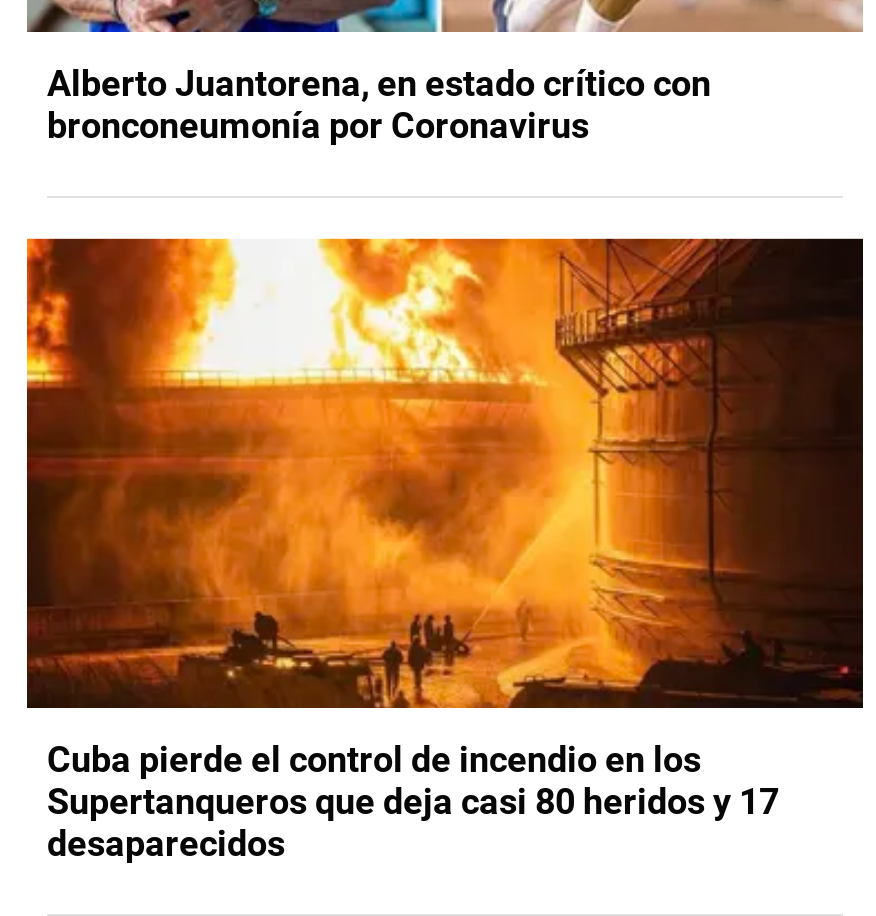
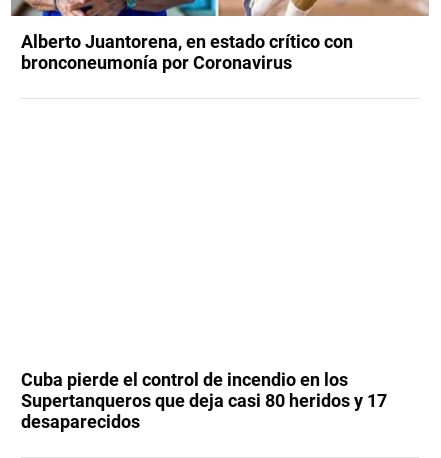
- [image]
